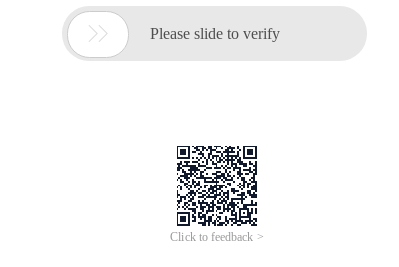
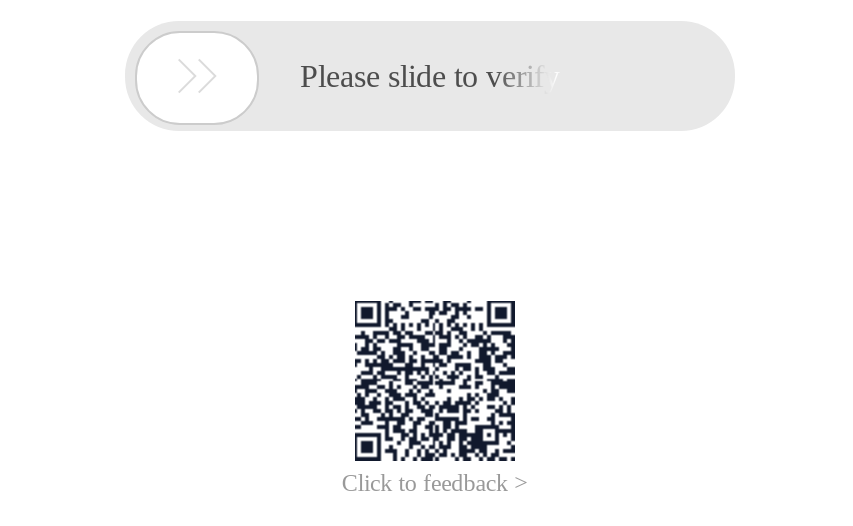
- [image]
+ [image]
